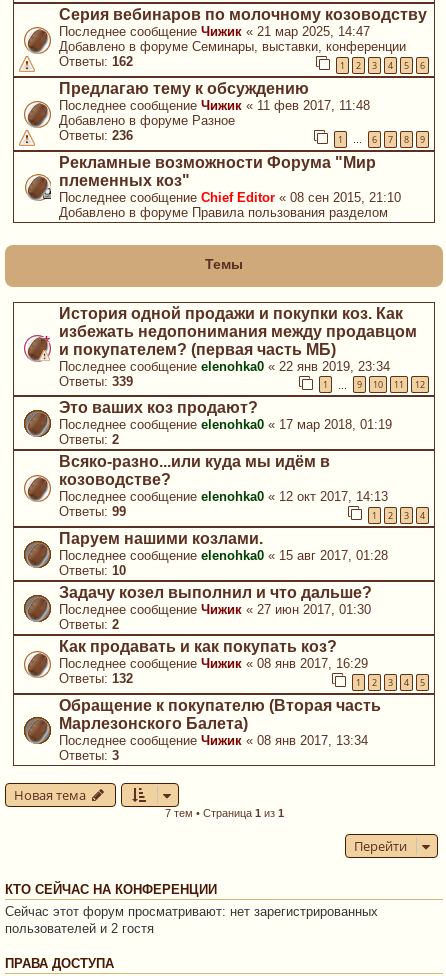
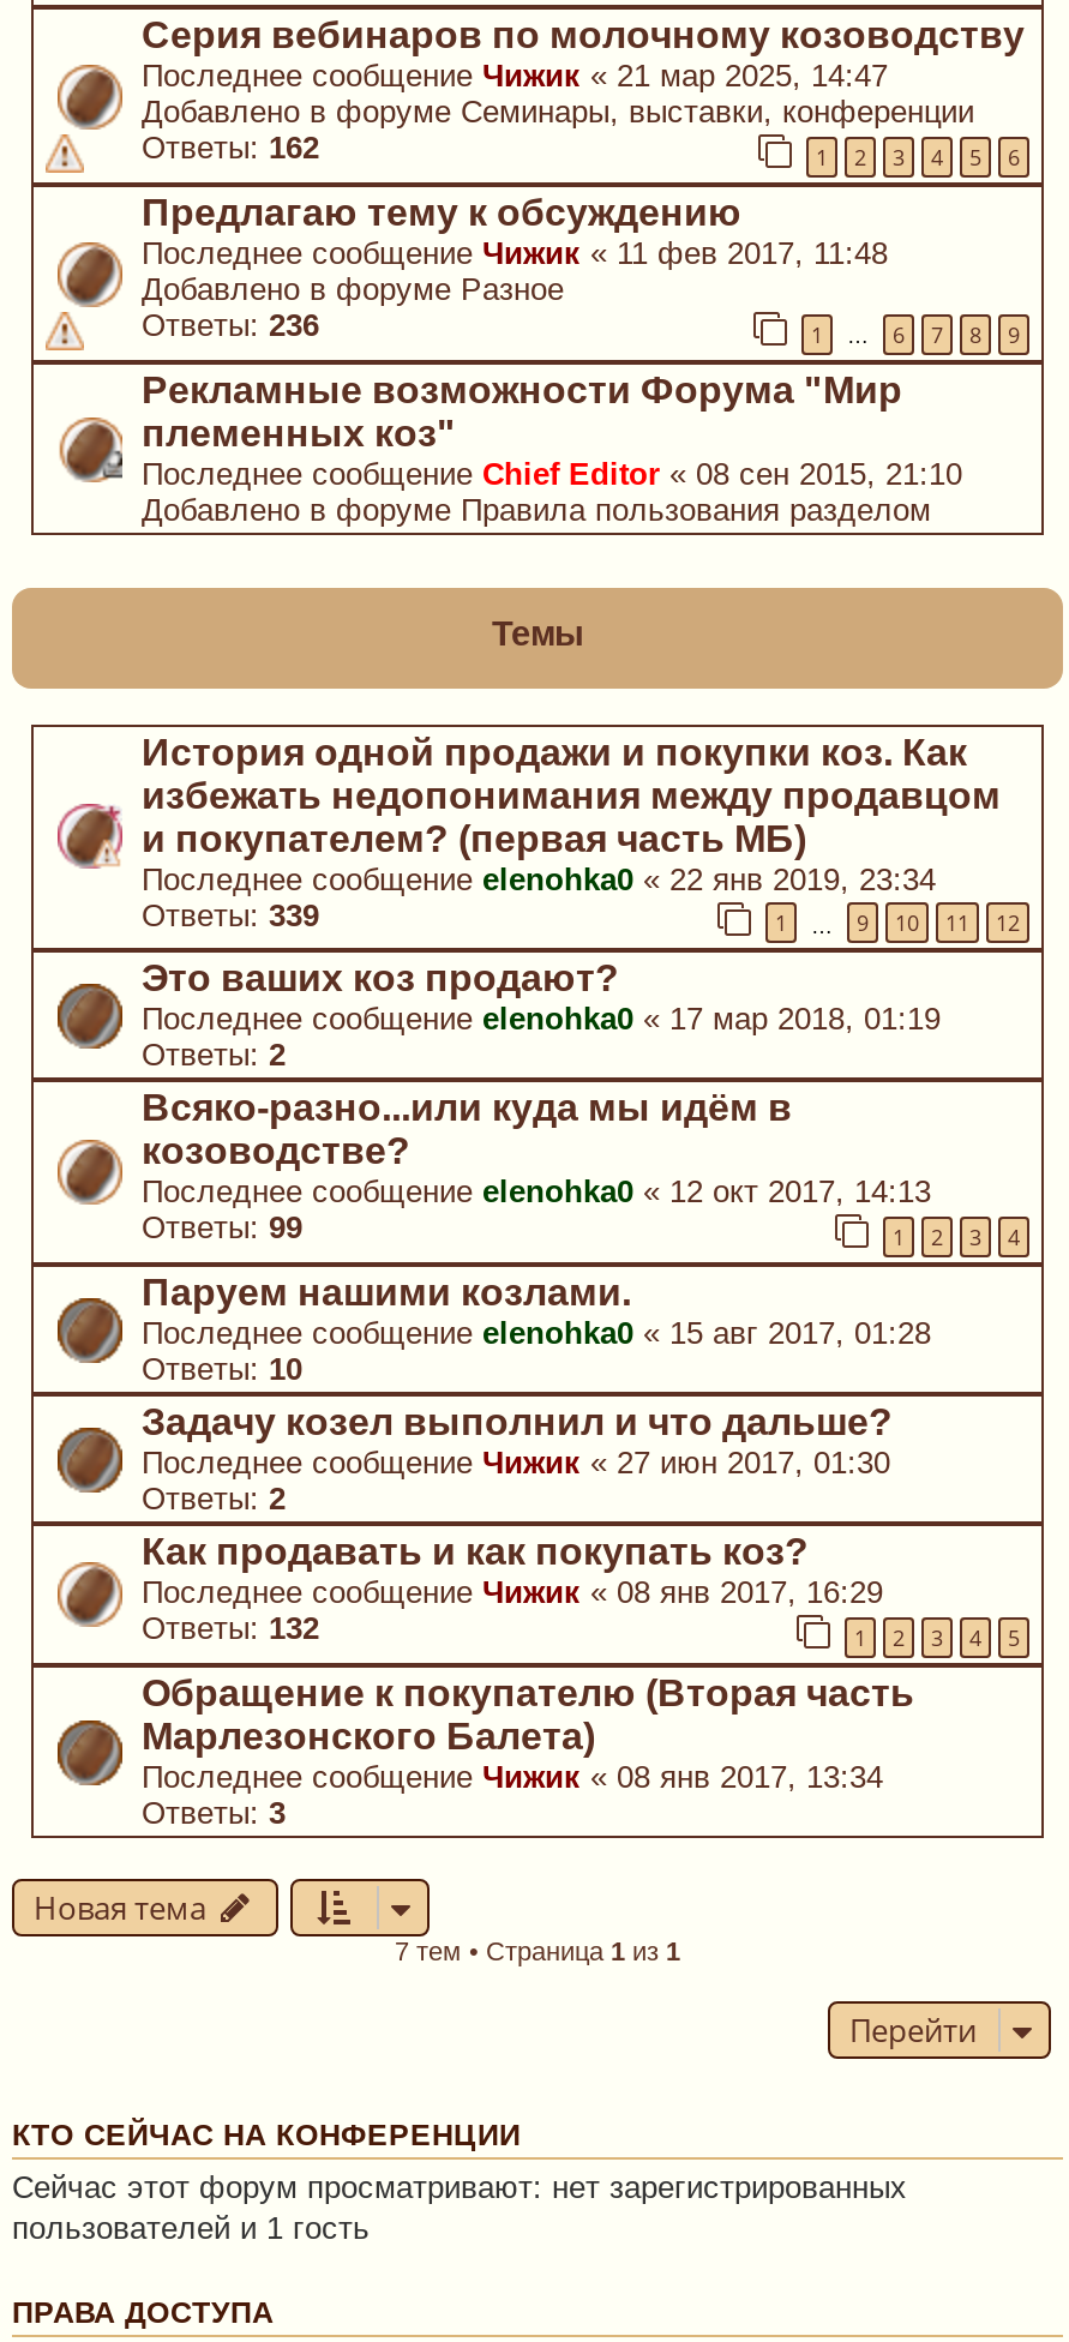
- пользователей и 2 гостя
+ пользователей и 1 гость
